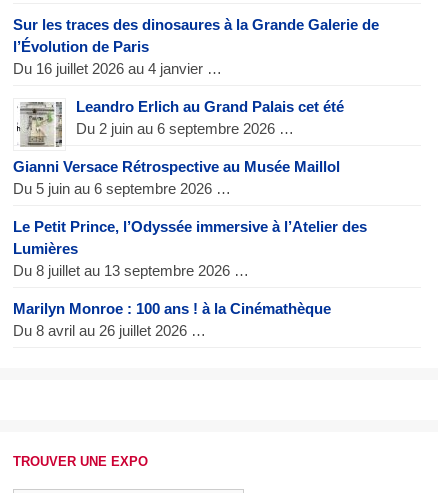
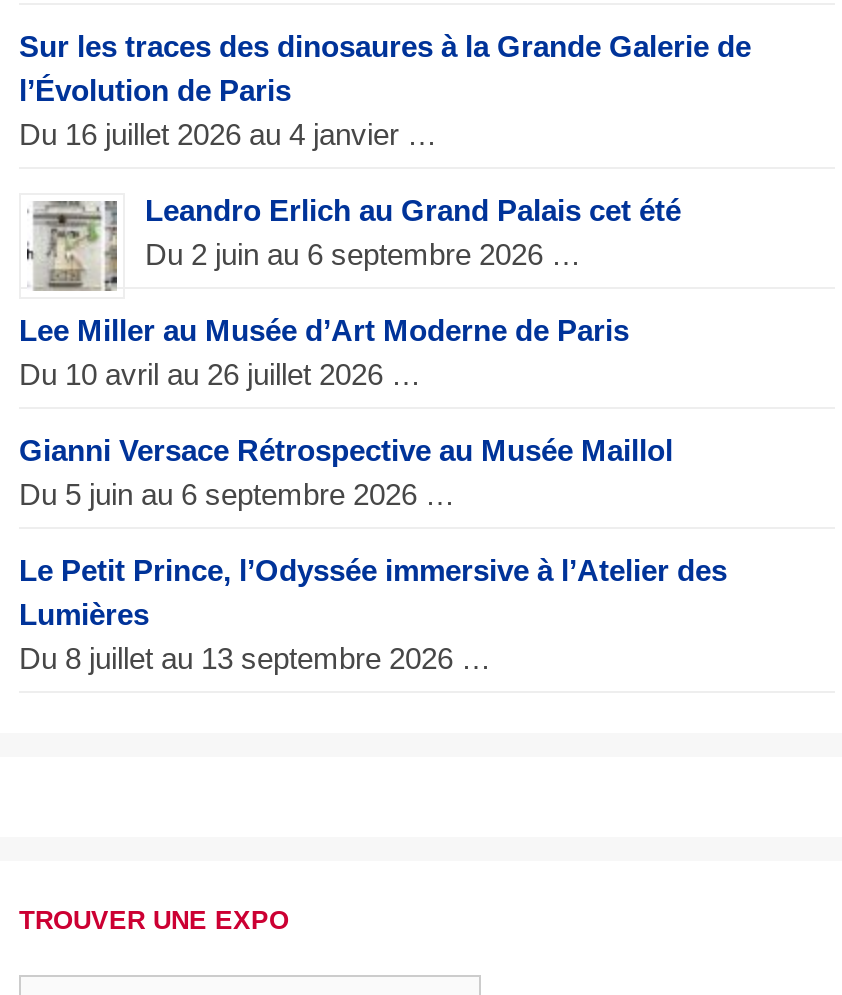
+ Lee Miller au Musée d’Art Moderne de Paris
+ Du 10 avril au 26 juillet 2026 …

moved down: Gianni Versace Rétrospective au Musée Maillol | Du 5 juin au 6 septembre 2026 … | Le Petit Prince, l’Odyssée immersive à l’Atelier des | Lumières | Du 8 juillet au 13 septembre 2026 …

- Marilyn Monroe : 100 ans ! à la Cinémathèque
- Du 8 avril au 26 juillet 2026 …
